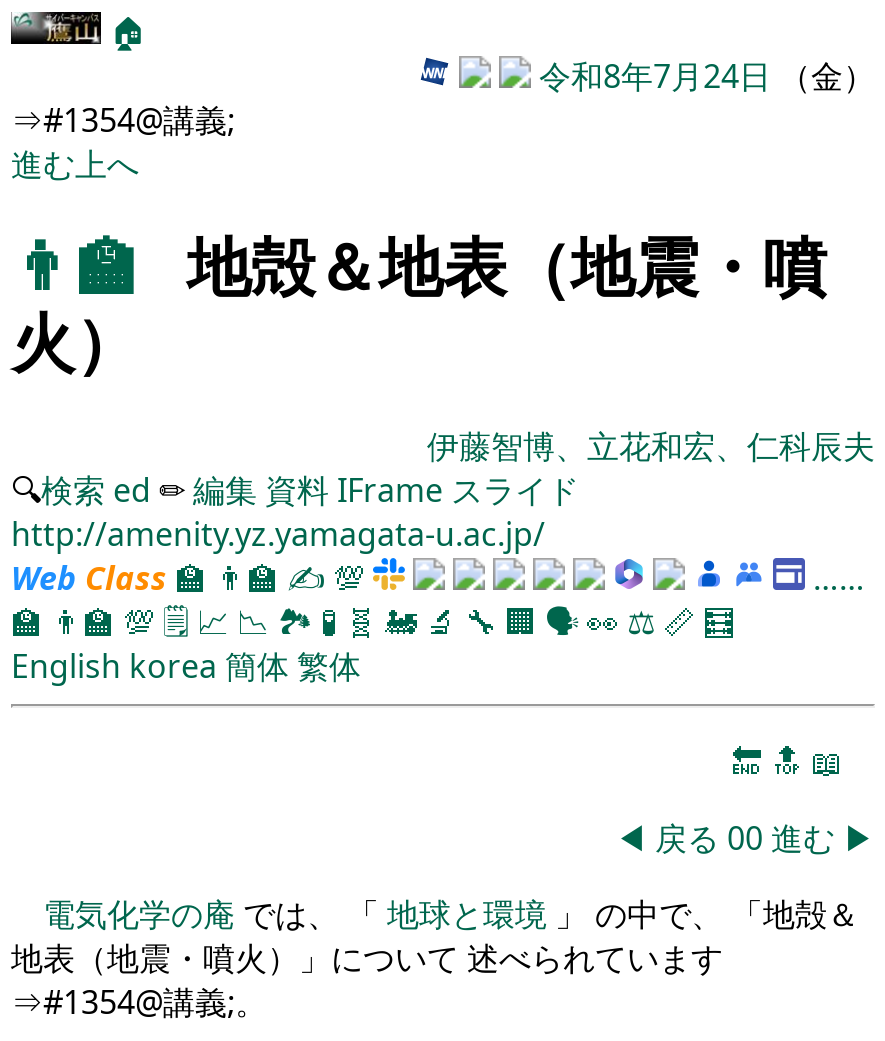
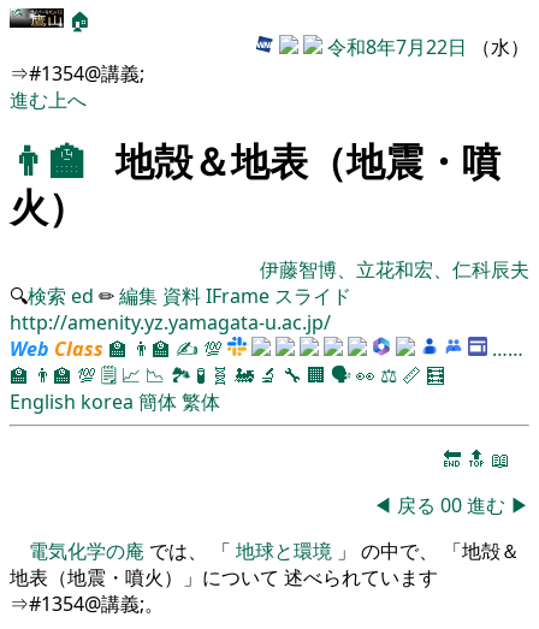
- 令和8年7月24日（金）
+ 令和8年7月22日（水）
